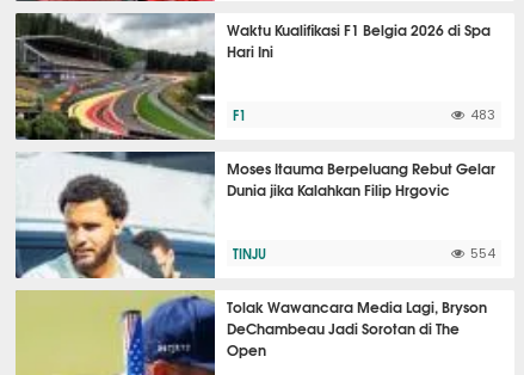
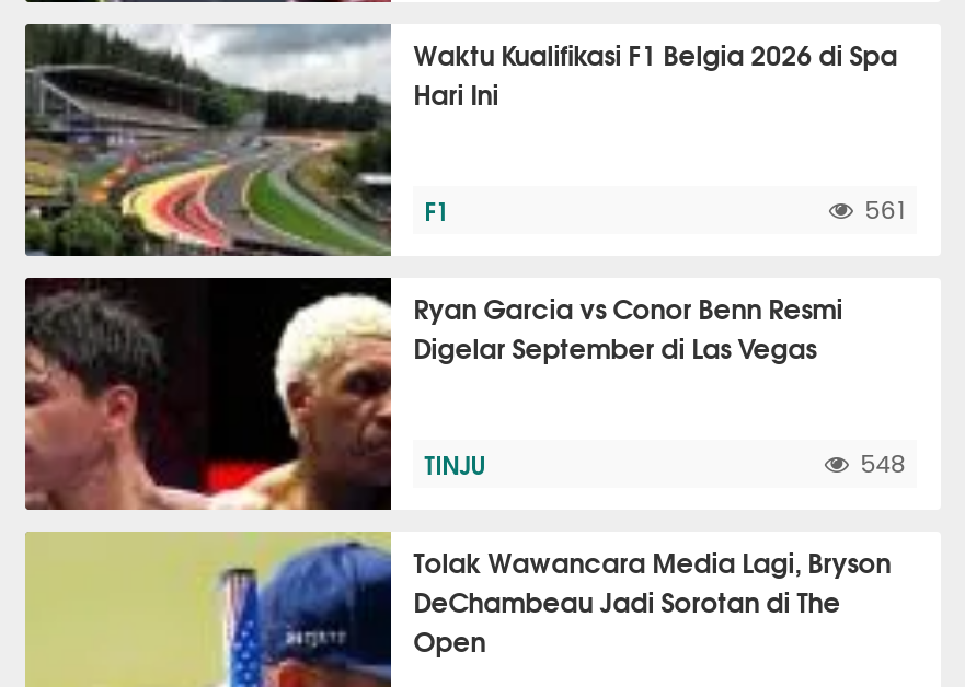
- 483
+ 561

- [image]
- Moses Itauma Berpeluang Rebut Gelar
- Dunia jika Kalahkan Filip Hrgovic
+ [image]
+ Ryan Garcia vs Conor Benn Resmi
+ Digelar September di Las Vegas

- 554
+ 548
